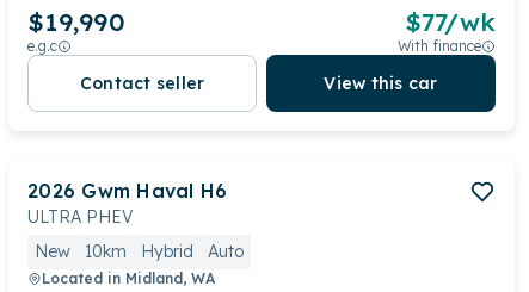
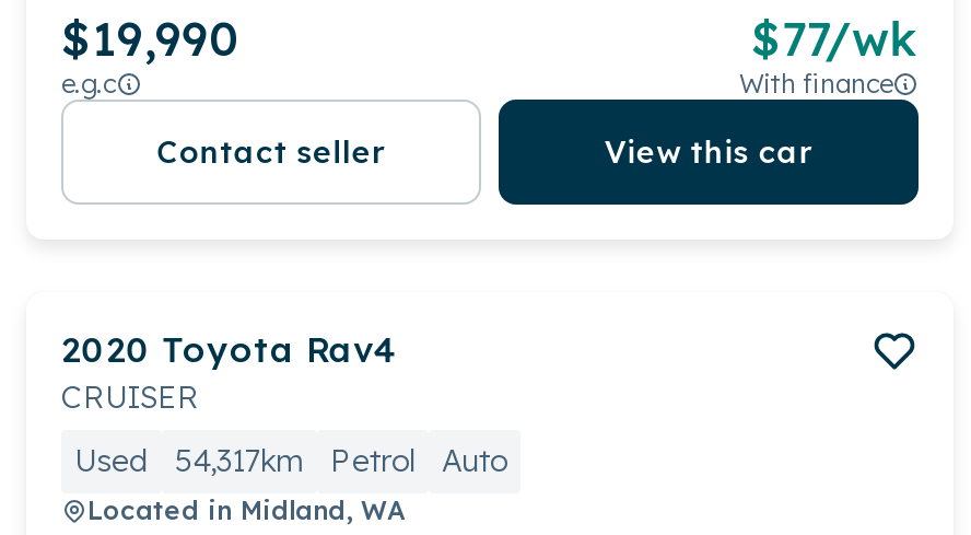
- 2026 Gwm Haval H6
- ULTRA PHEV
+ 2020 Toyota Rav4
+ CRUISER

- New
- 10km
- Hybrid
+ Used
+ 54,317km
+ Petrol
